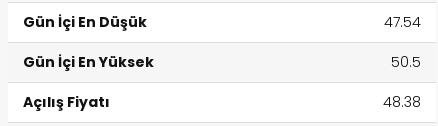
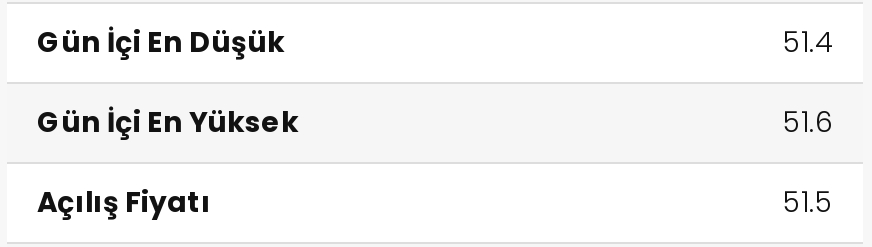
- 47.54
+ 51.4

- 50.5
+ 51.6

- 48.38
+ 51.5
